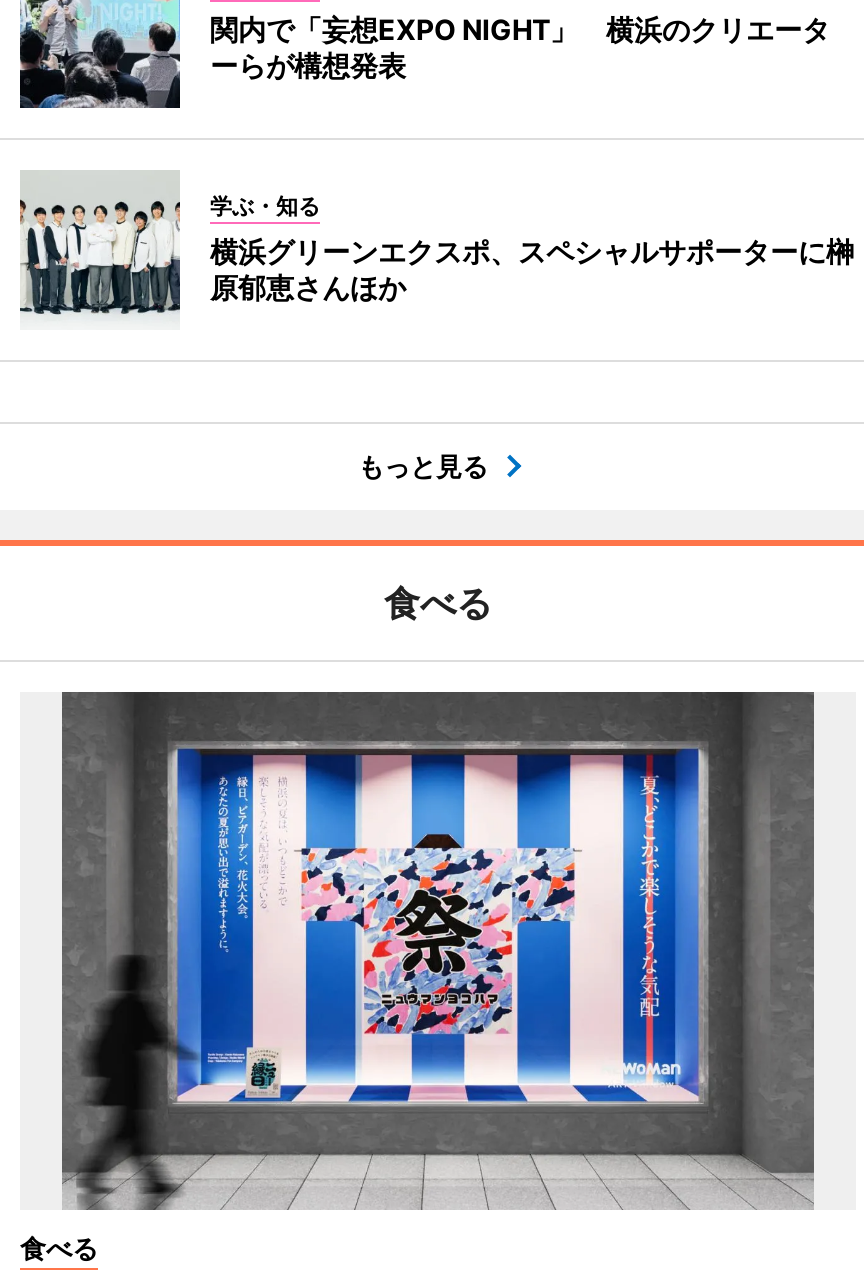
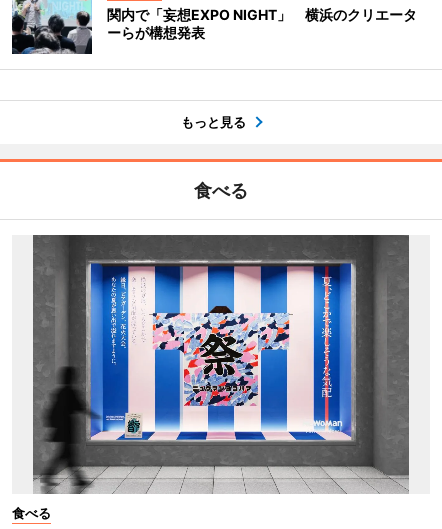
- [image]
- 学ぶ・知る
- 横浜グリーンエクスポ、スペシャルサポーターに榊
- 原郁恵さんほか
